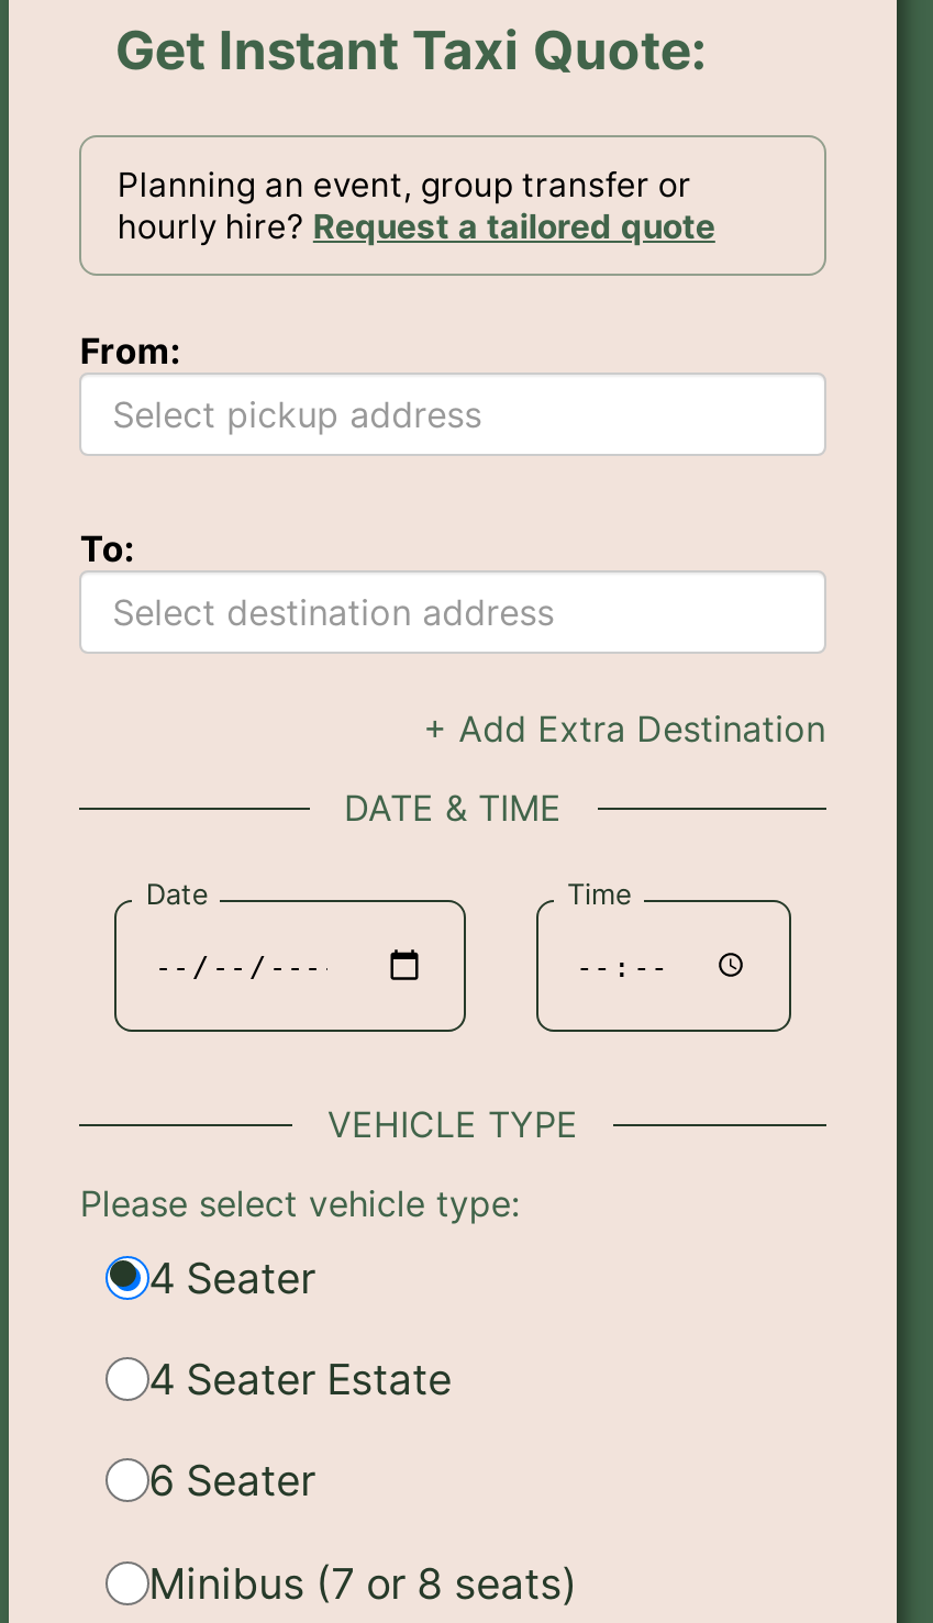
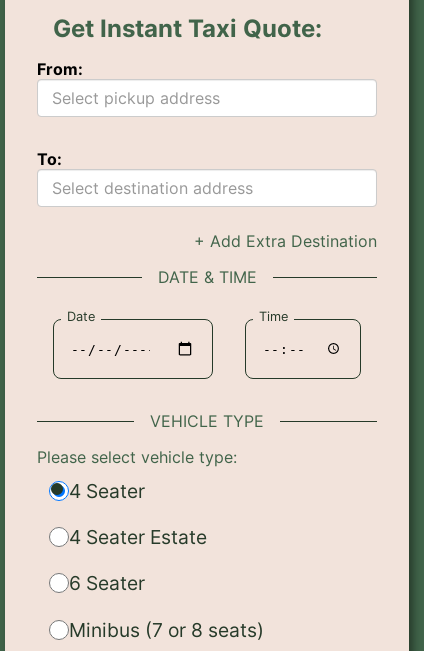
- Planning an event, group transfer or
- hourly hire? Request a tailored quote
